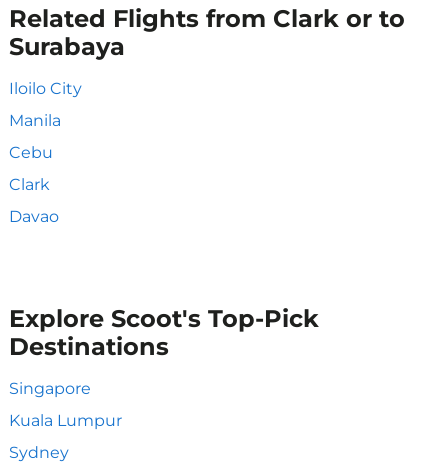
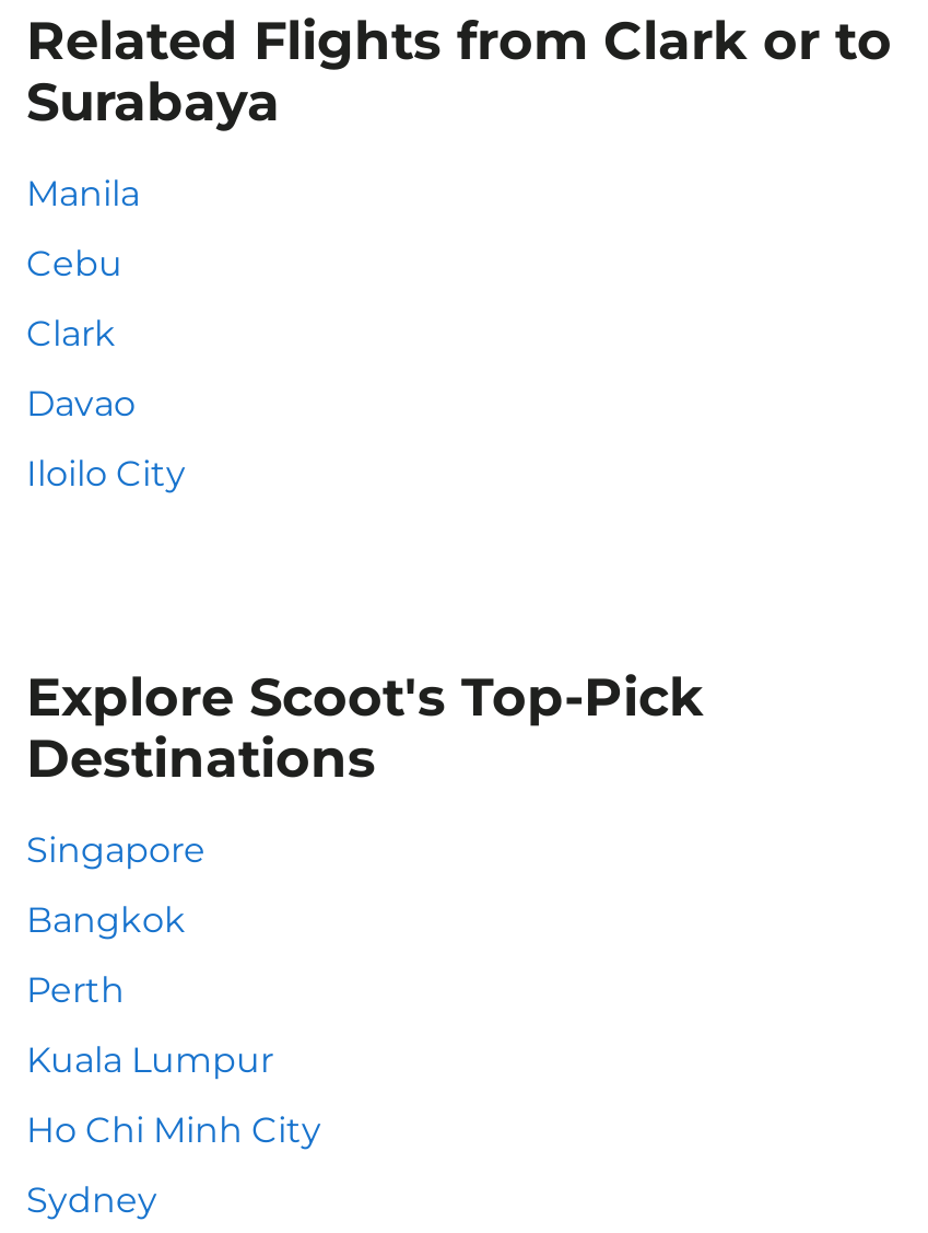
moved down: Iloilo City

moved up: Manila | Cebu | Clark | Davao

+ Bangkok
+ Perth

+ Ho Chi Minh City
